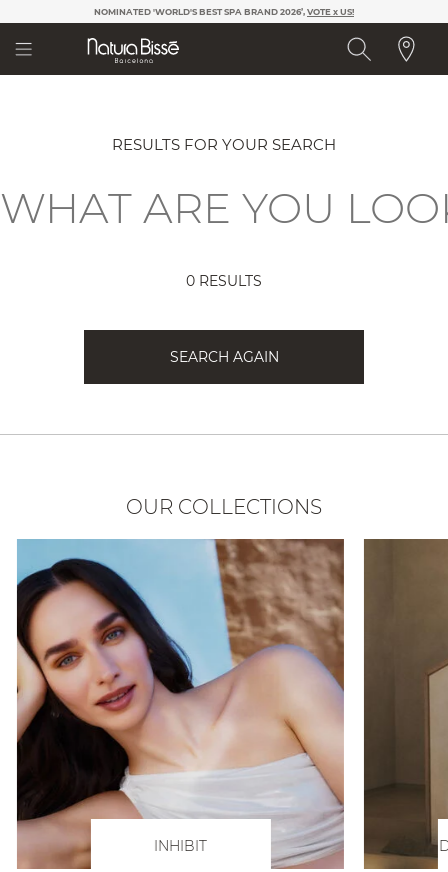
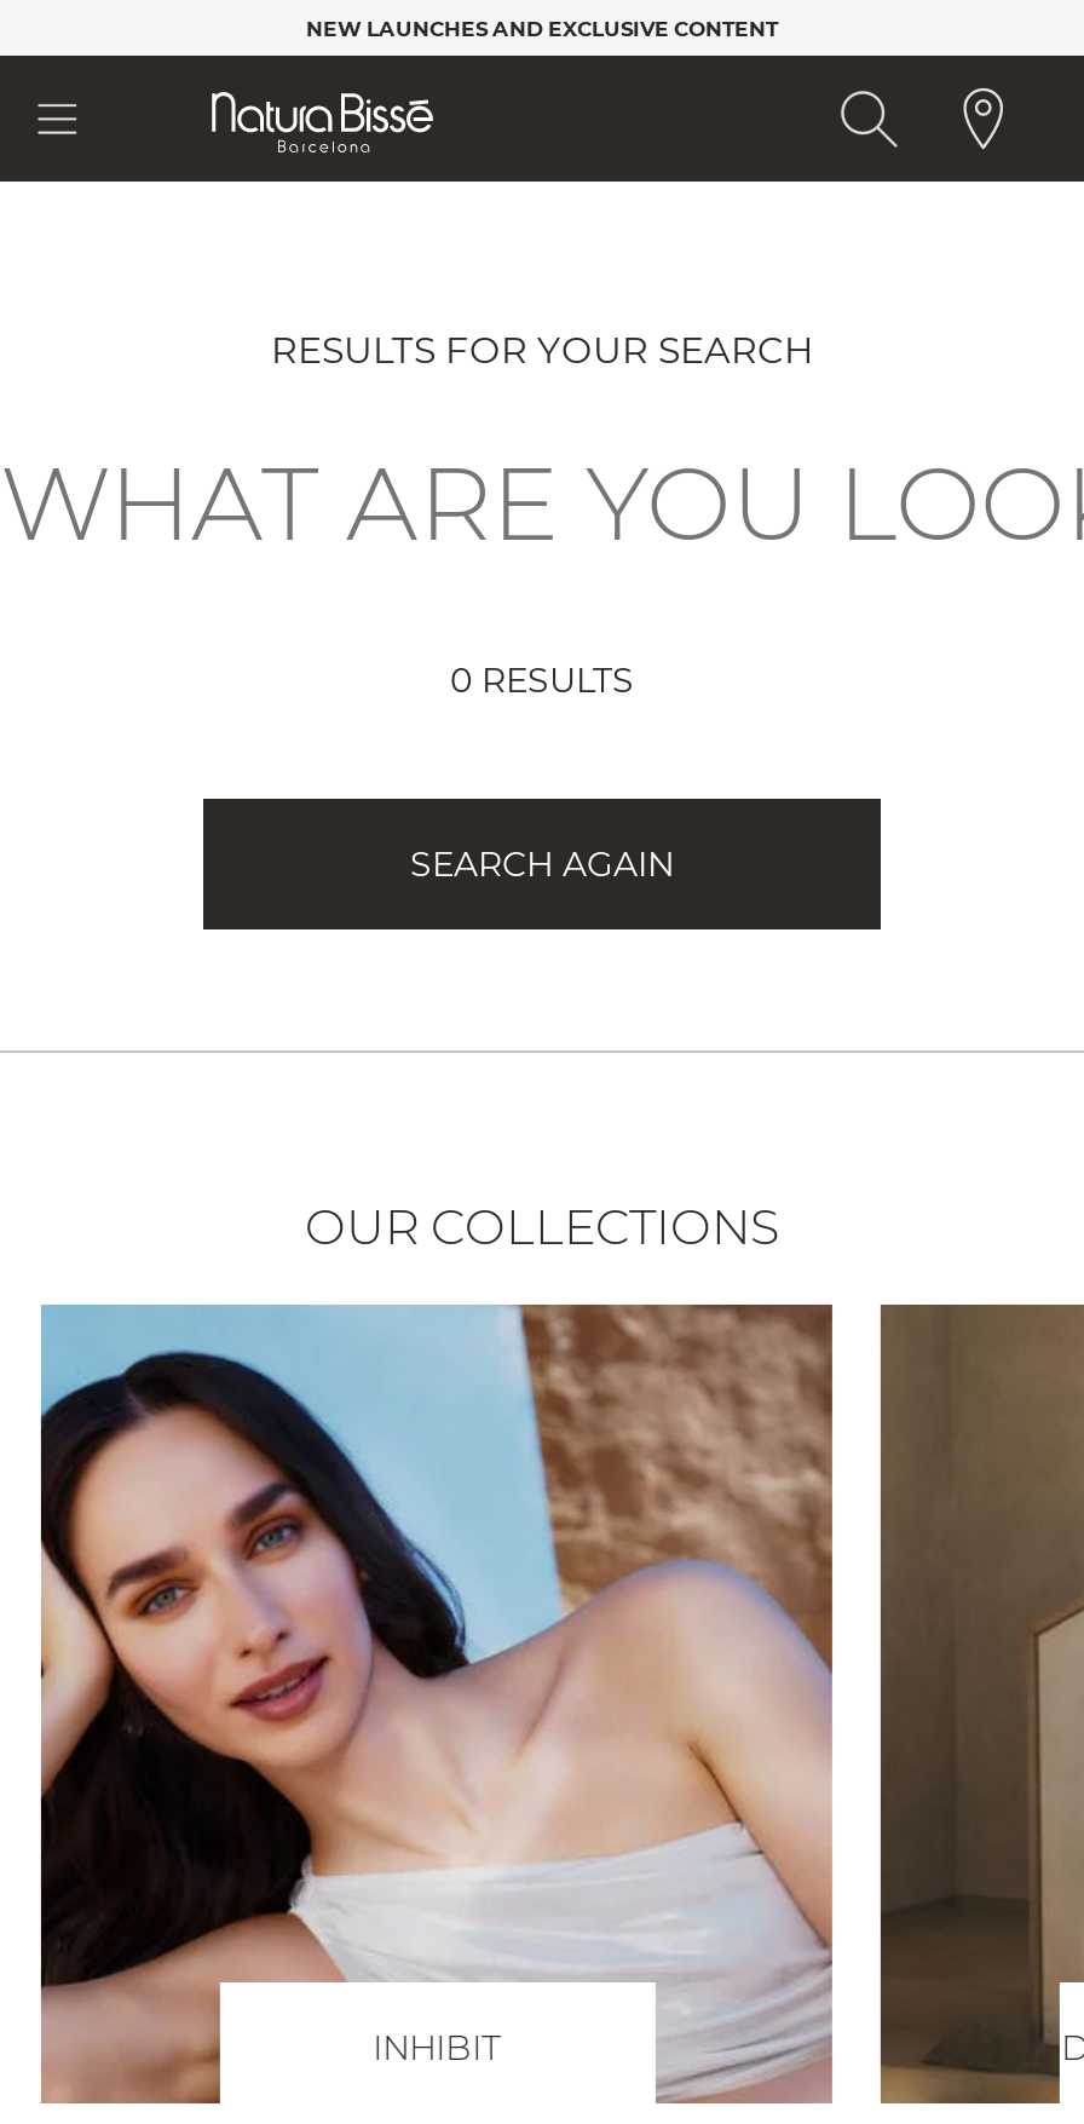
- NOMINATED 'WORLD'S BEST SPA BRAND 2026’, VOTE x US!
+ NEW LAUNCHES AND EXCLUSIVE CONTENT
